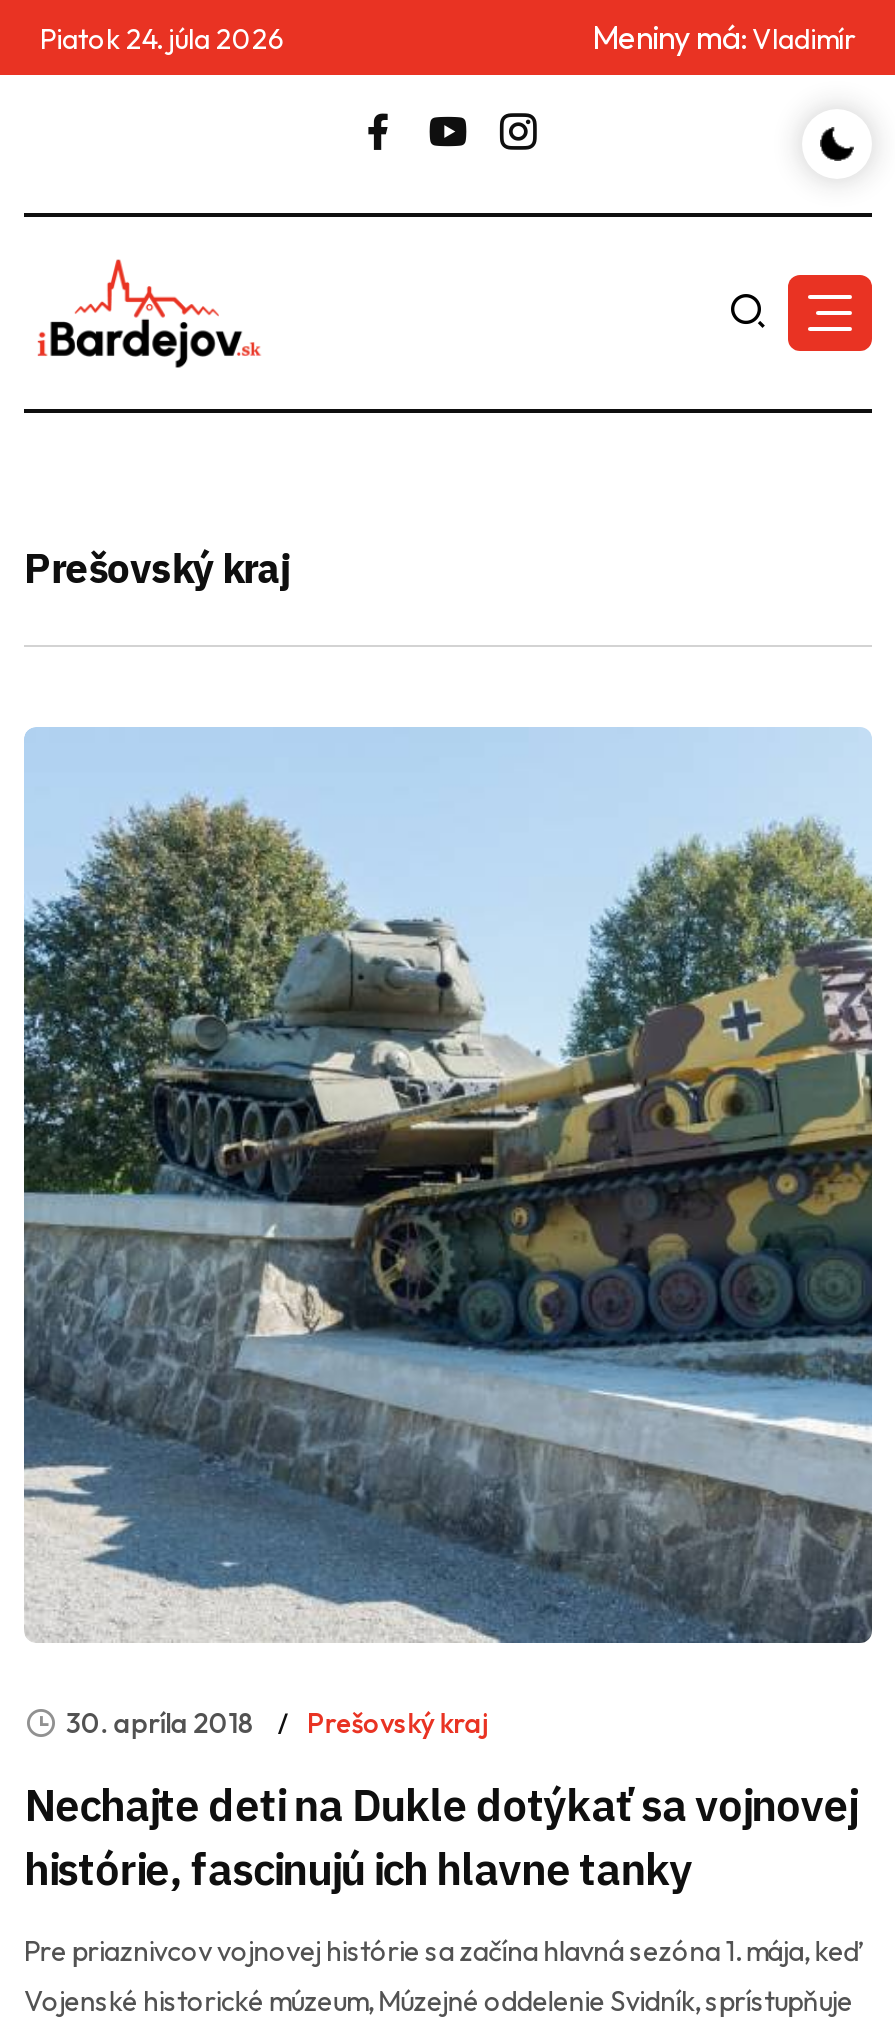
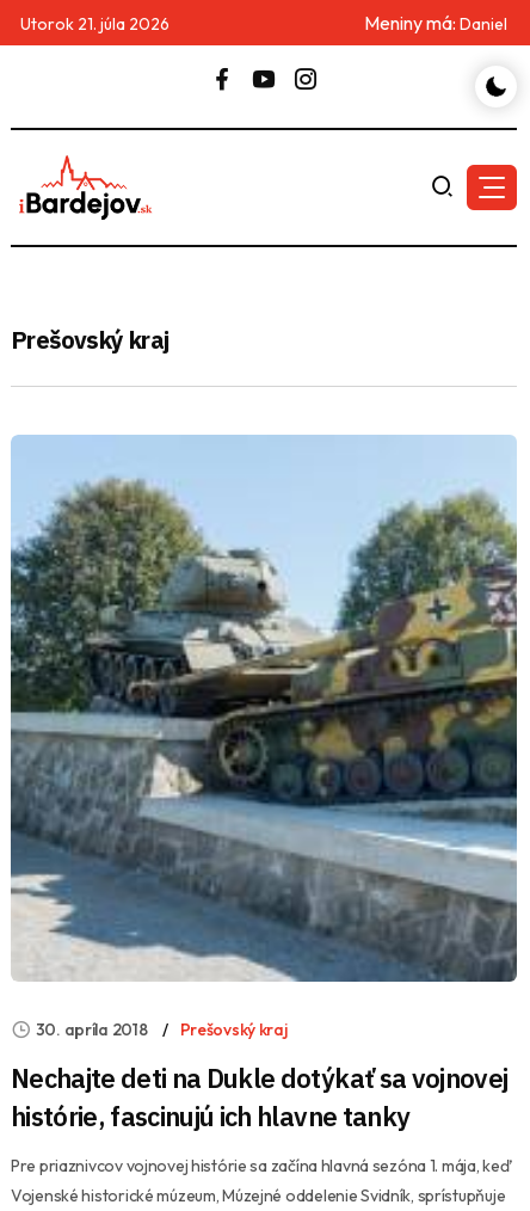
- Piatok 24. júla 2026
+ Utorok 21. júla 2026

- Meniny má: Vladimír
+ Meniny má: Daniel
